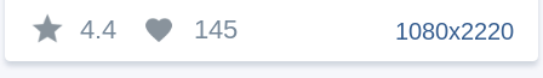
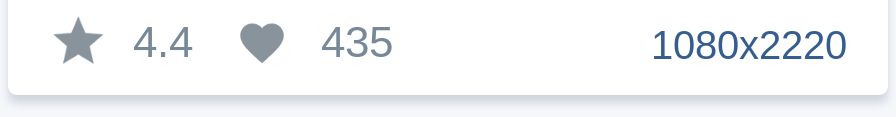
- 145
+ 435
